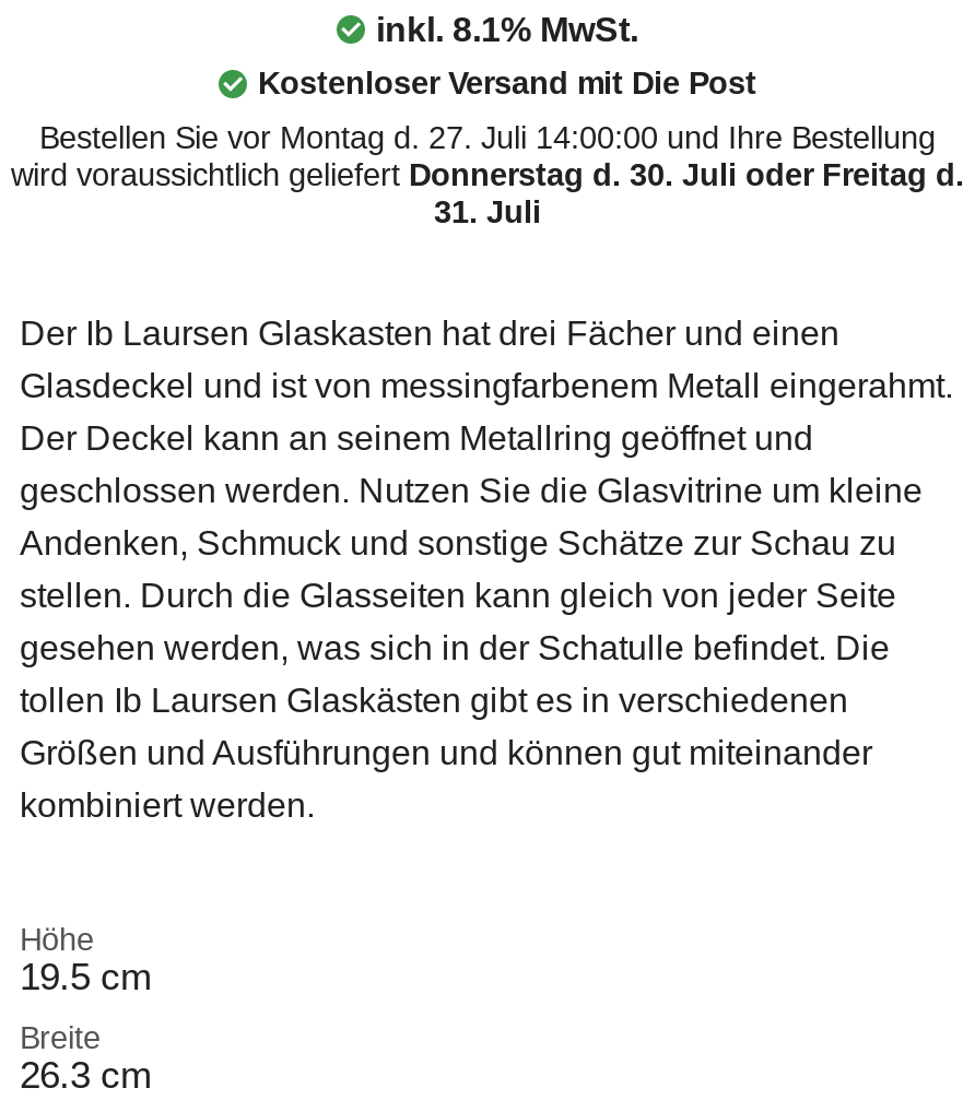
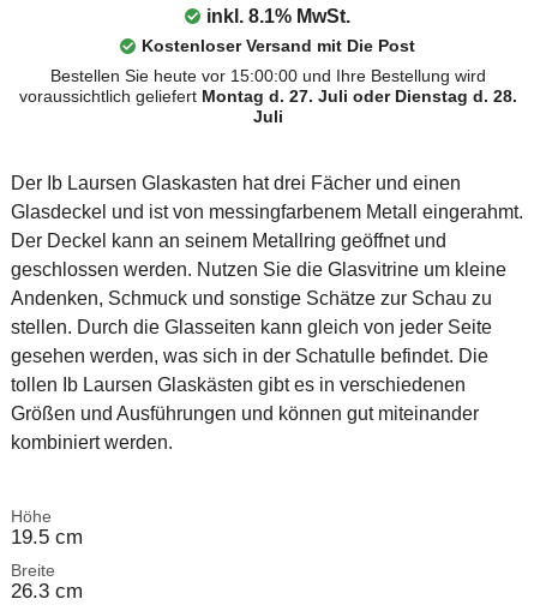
- Bestellen Sie vor Montag d. 27. Juli 14:00:00 und Ihre Bestellung
- wird voraussichtlich geliefert Donnerstag d. 30. Juli oder Freitag d.
- 31. Juli
+ Bestellen Sie heute vor 15:00:00 und Ihre Bestellung wird
+ voraussichtlich geliefert Montag d. 27. Juli oder Dienstag d. 28.
+ Juli
